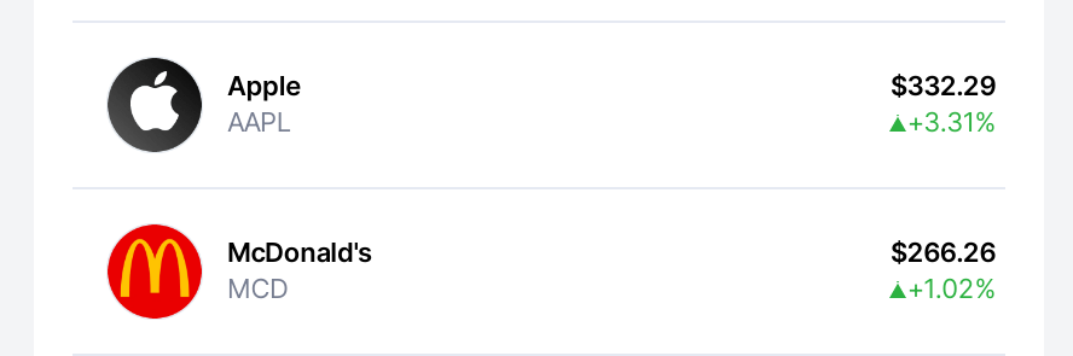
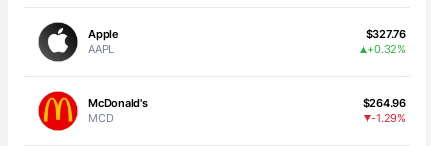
- $332.29
+ $327.76

- +3.31%
+ +0.32%

- $266.26
+ $264.96

- +1.02%
+ -1.29%
